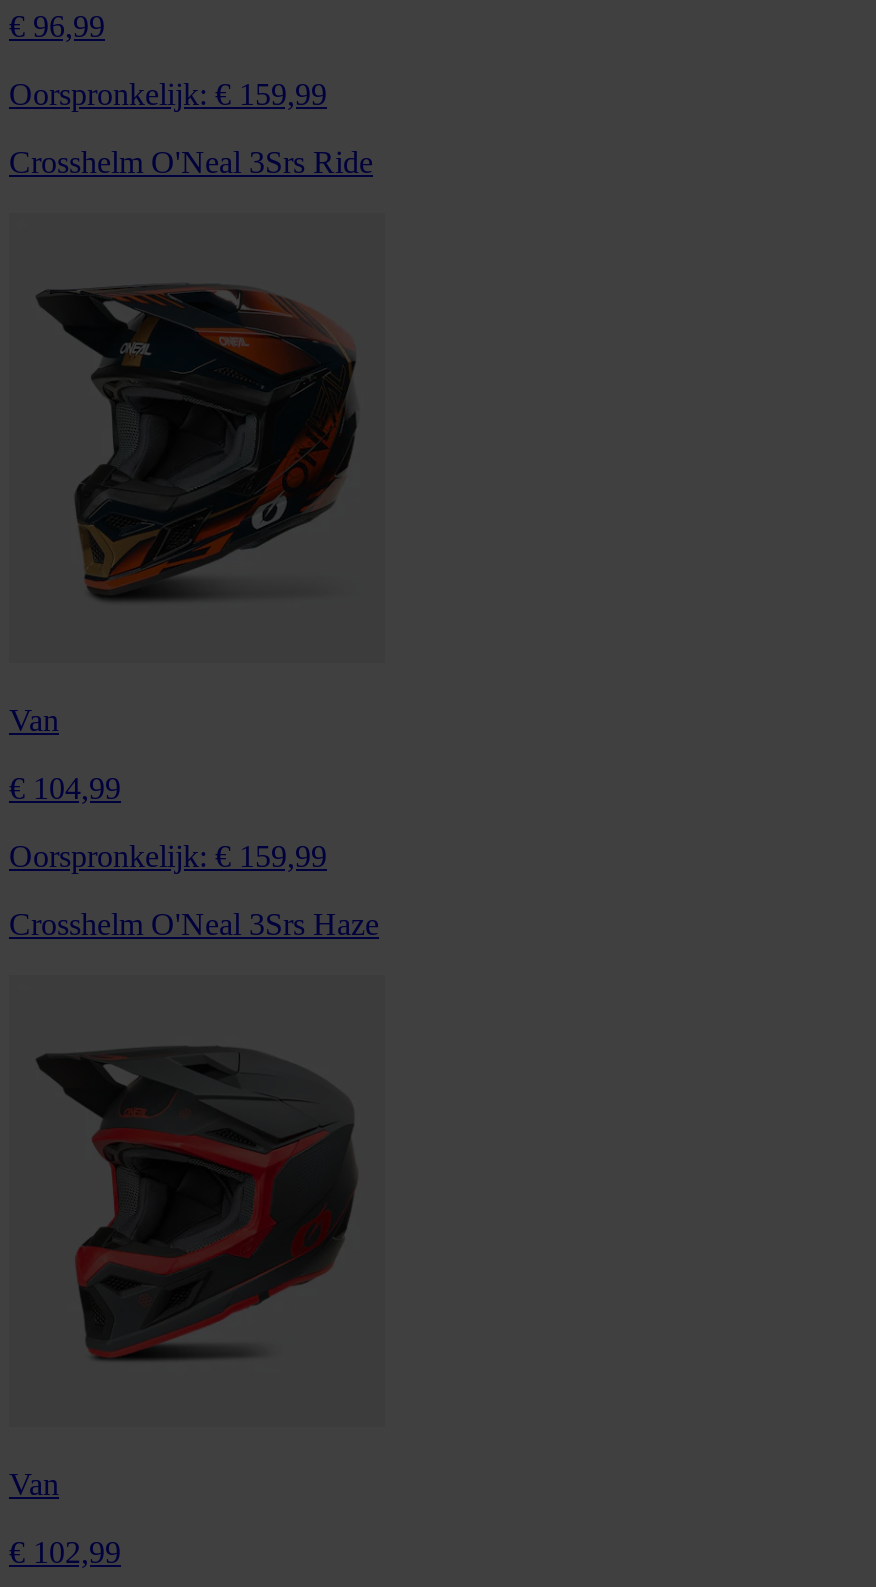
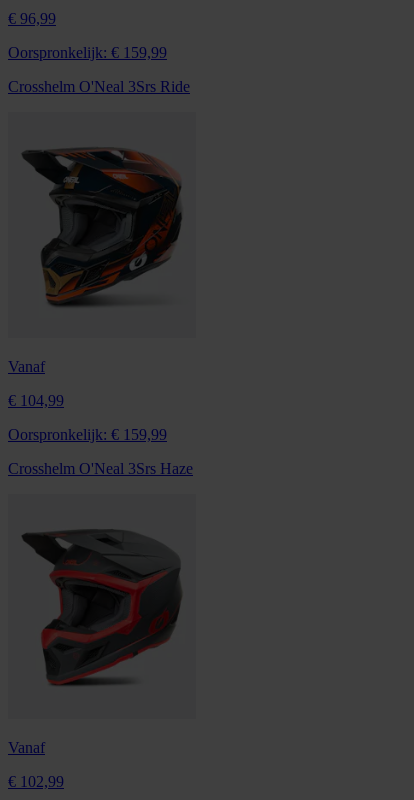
- Van
+ Vanaf

- Van
+ Vanaf
